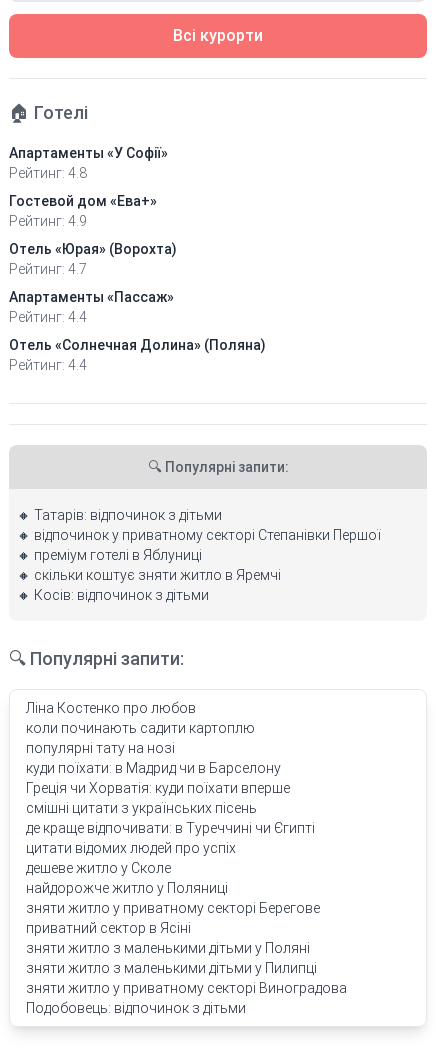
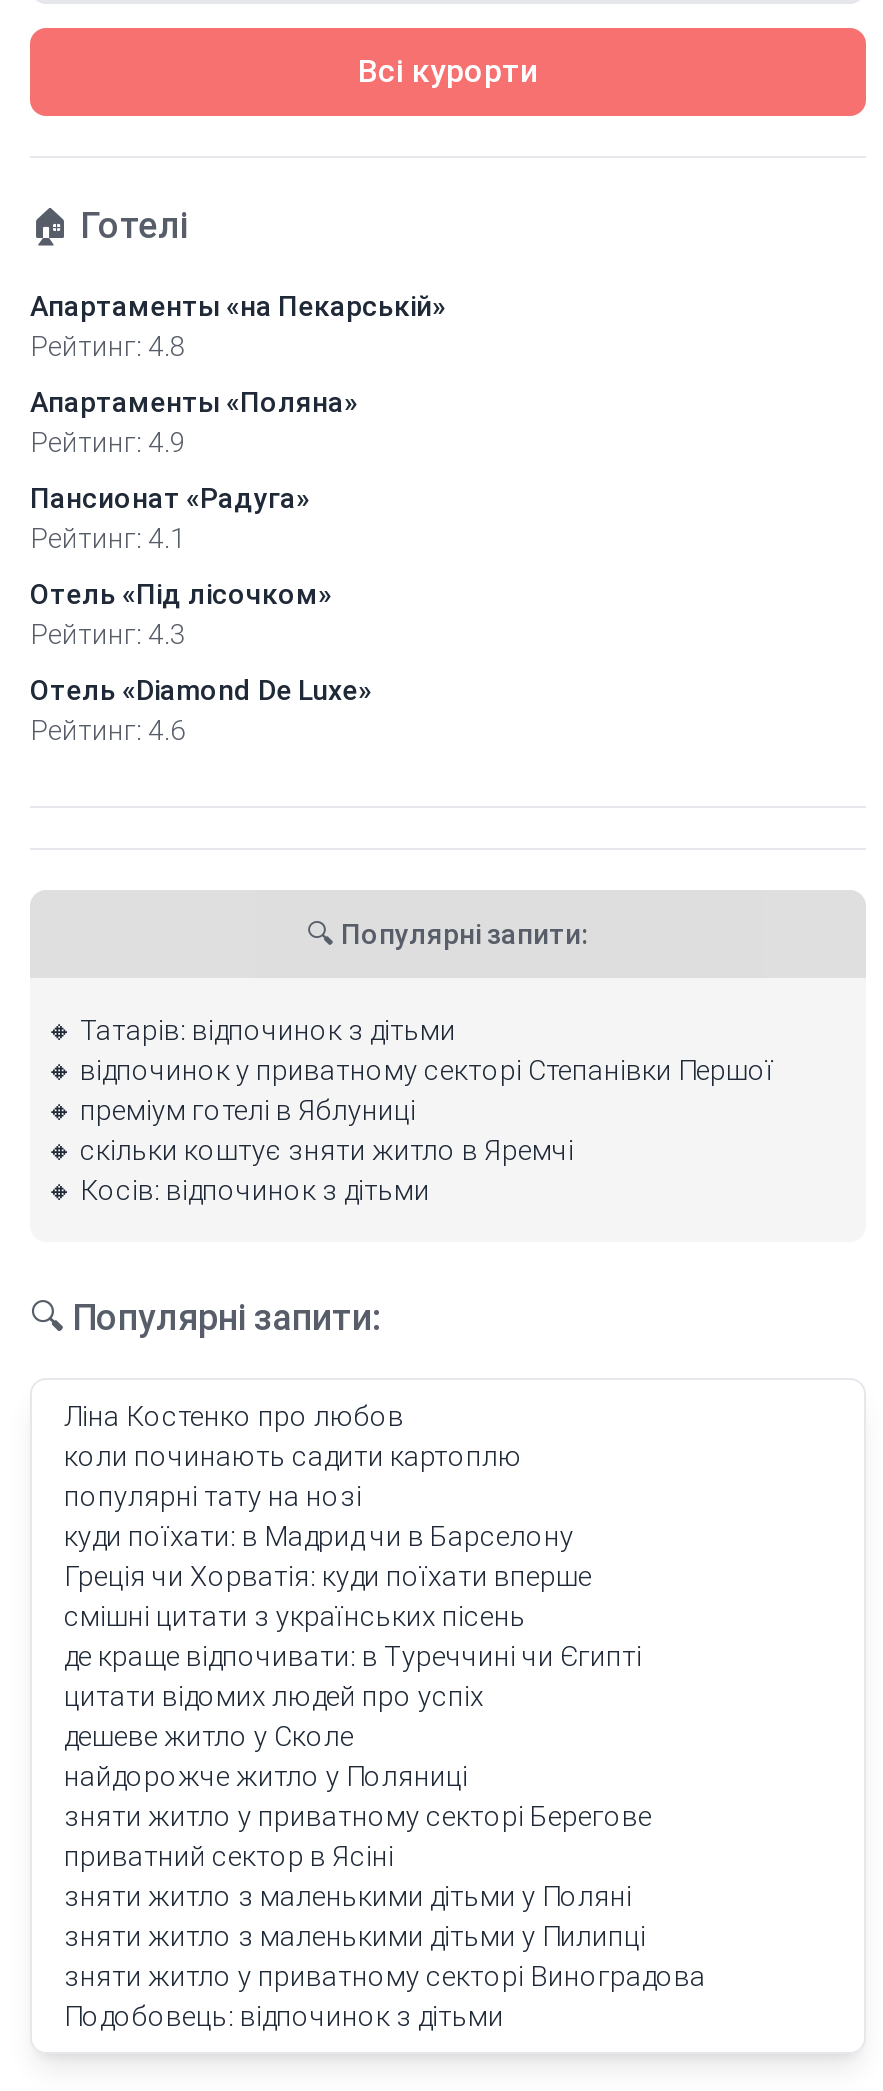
- Апартаменты «У Софії»
+ Апартаменты «на Пекарській»

- Гостевой дом «Ева+»
+ Апартаменты «Поляна»

- Отель «Юрая» (Ворохта)
- Рейтинг: 4.7
+ Пансионат «Радуга»
+ Рейтинг: 4.1

- Апартаменты «Пассаж»
- Рейтинг: 4.4
+ Отель «Пiд лiсочком»
+ Рейтинг: 4.3

- Отель «Солнечная Долина» (Поляна)
- Рейтинг: 4.4
+ Отель «Diamond De Luxe»
+ Рейтинг: 4.6
